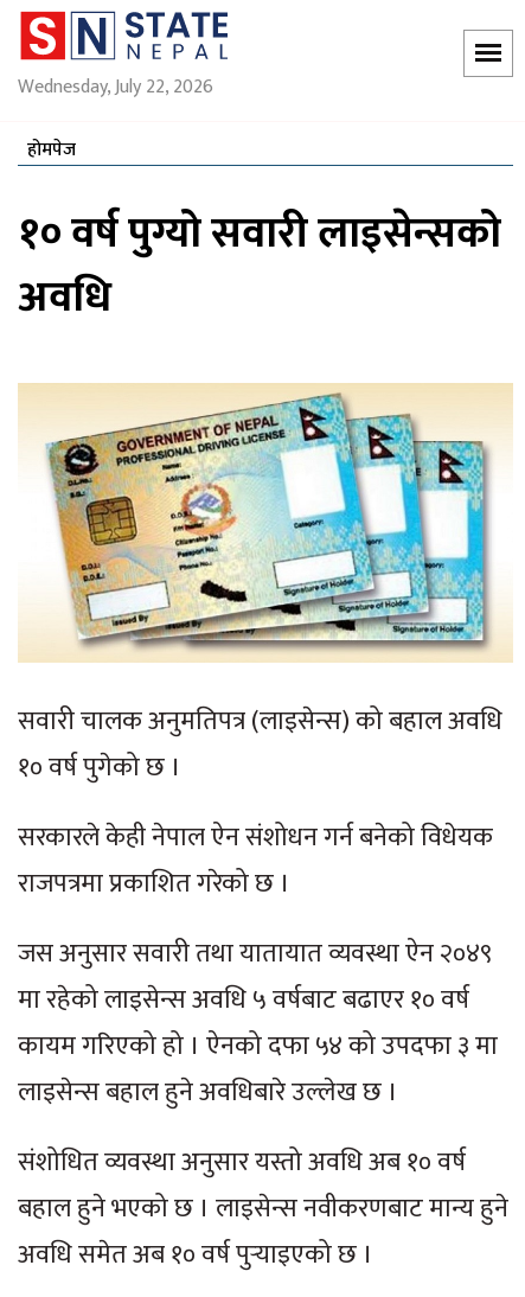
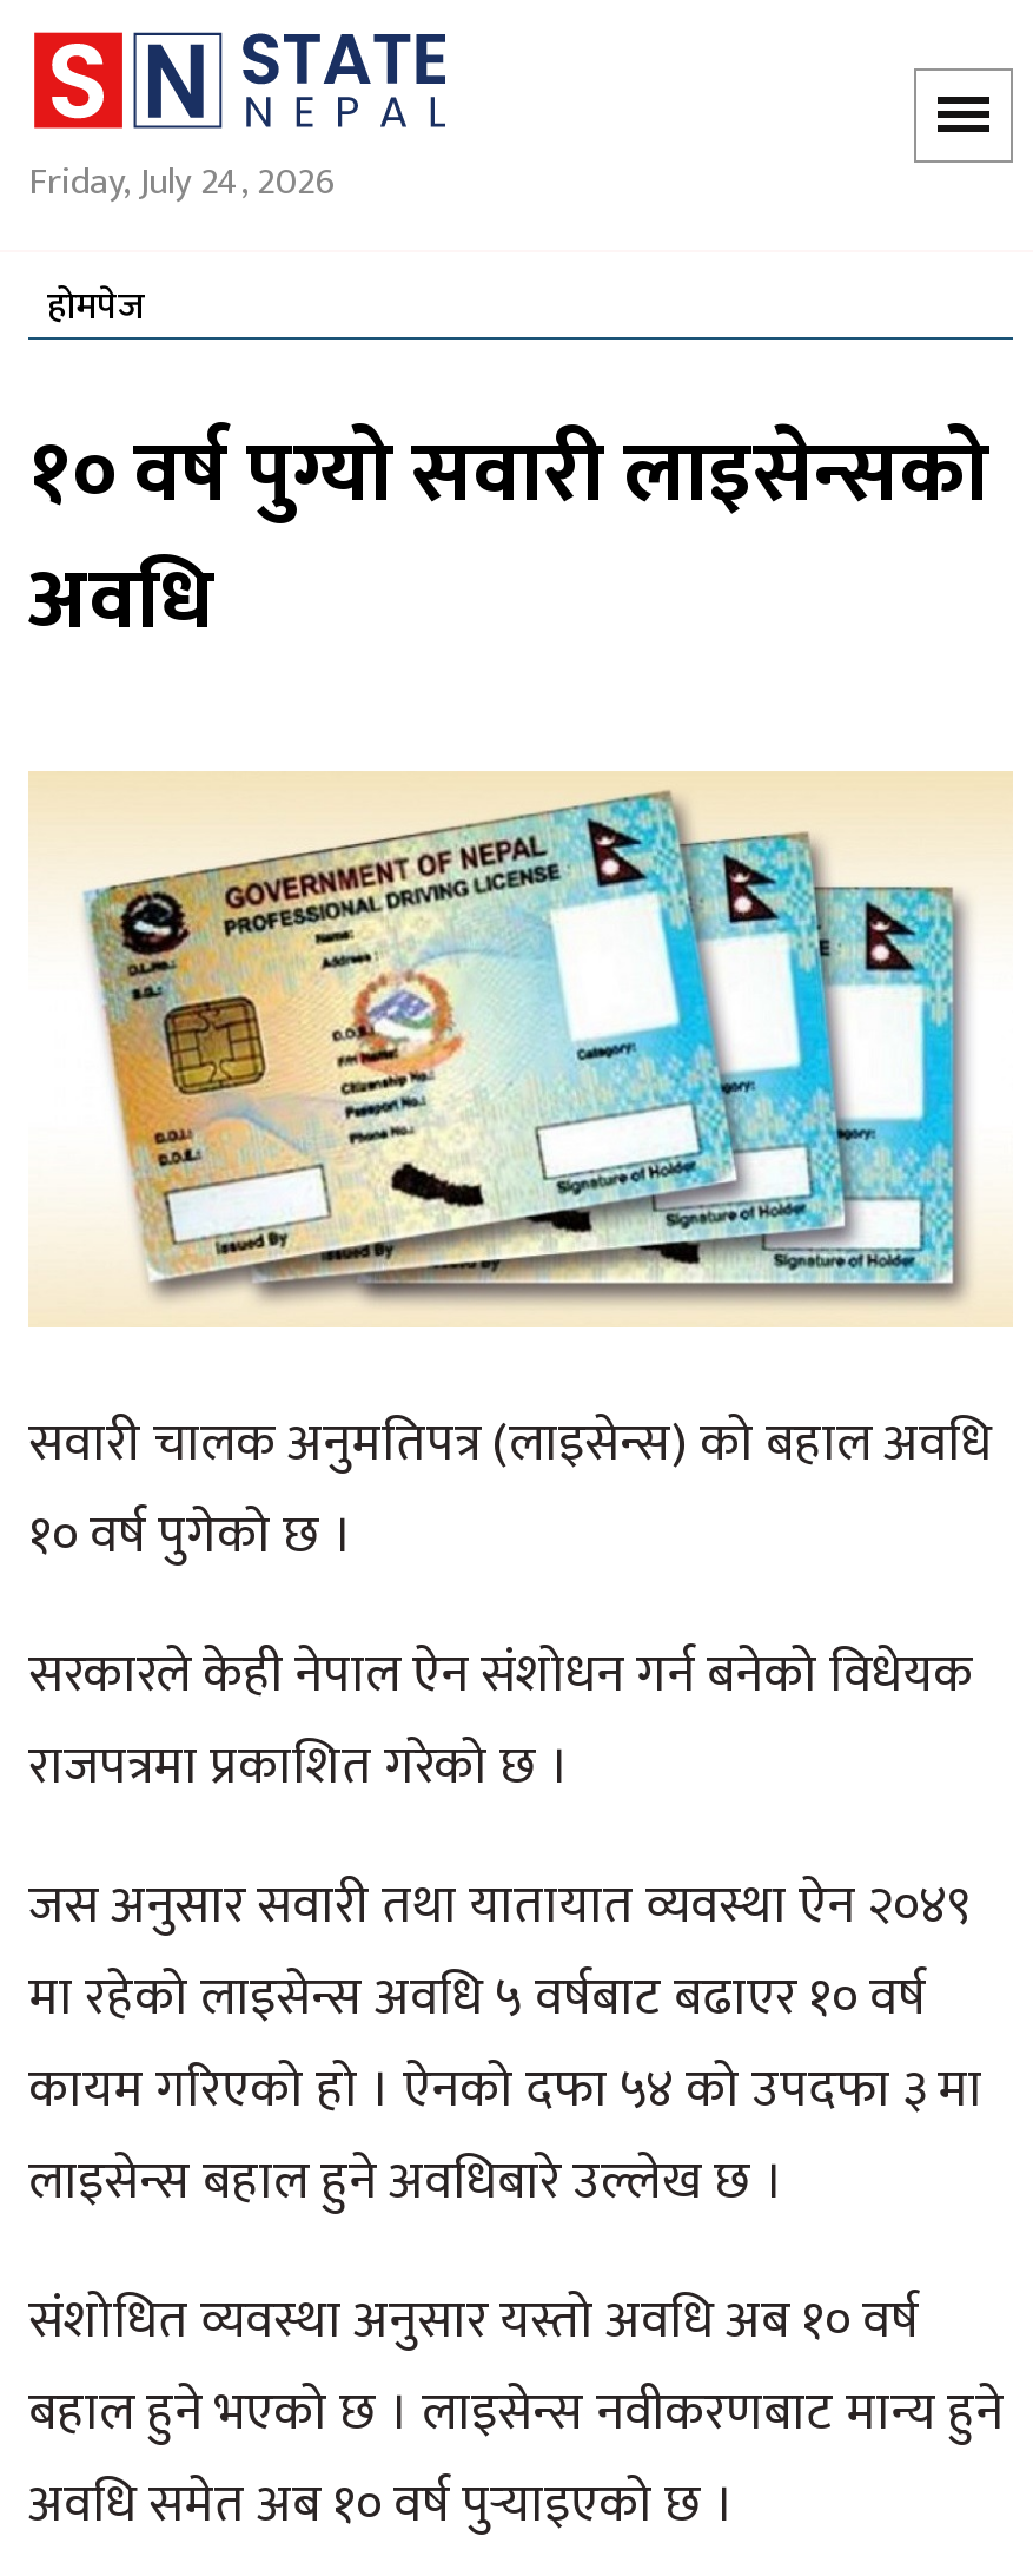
- Wednesday, July 22, 2026
+ Friday, July 24, 2026
